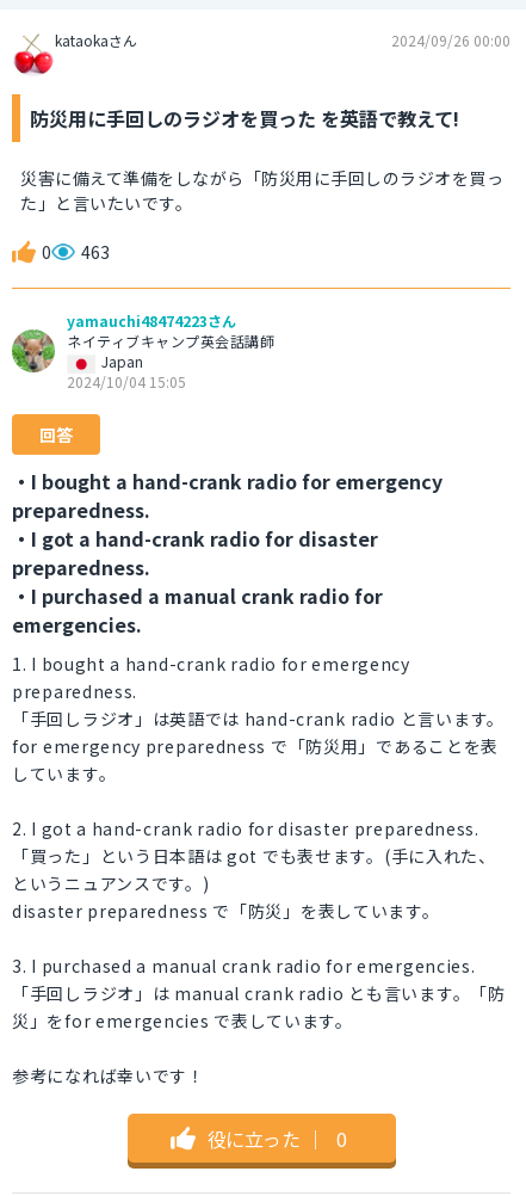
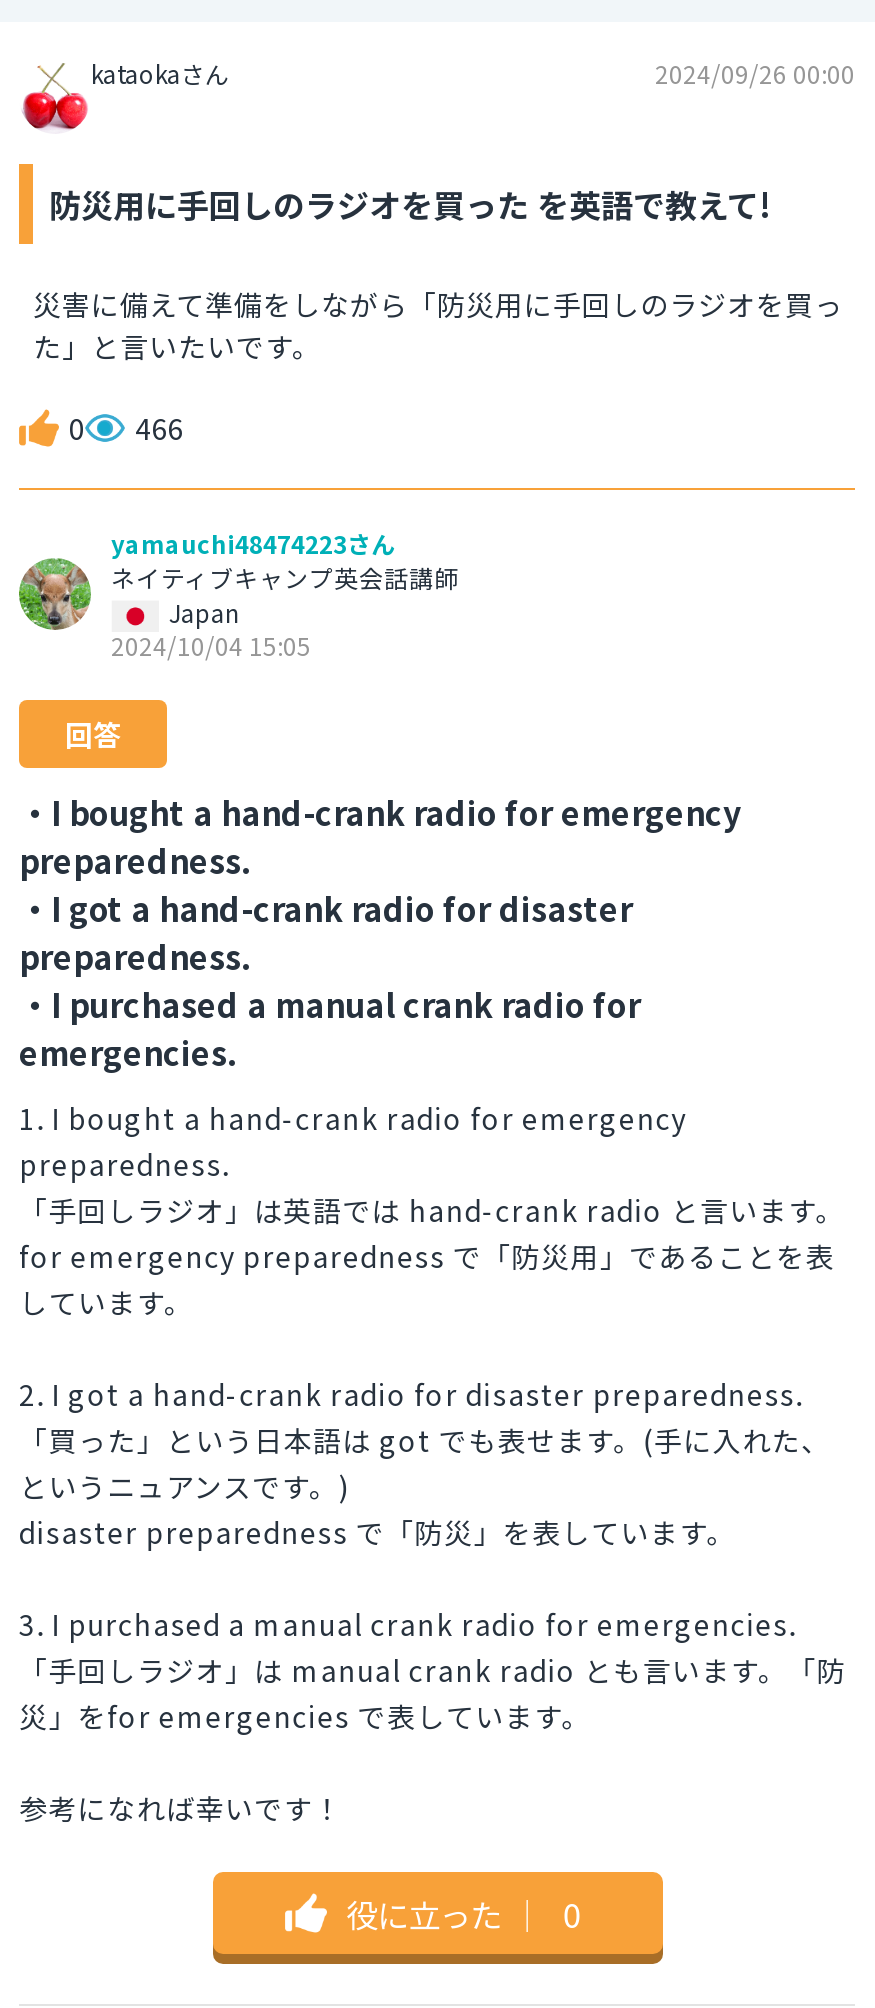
- 0 463
+ 0 466
